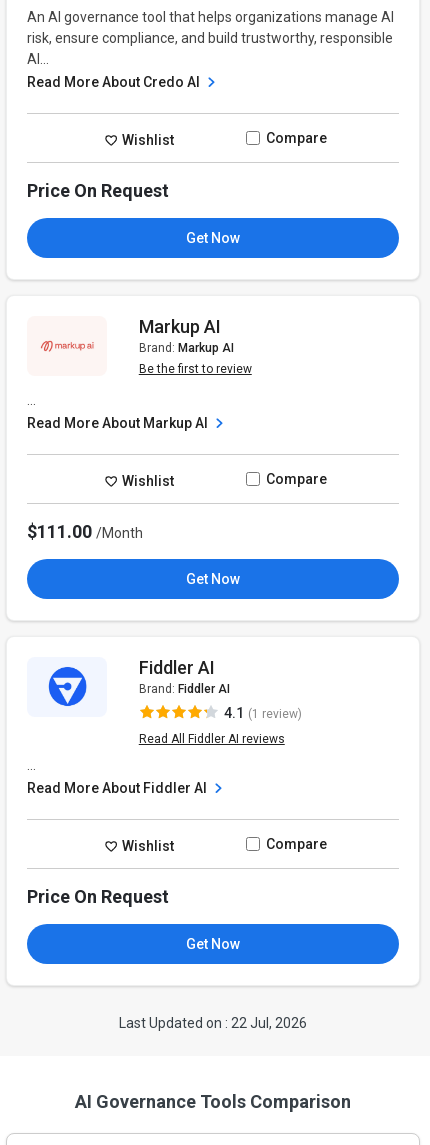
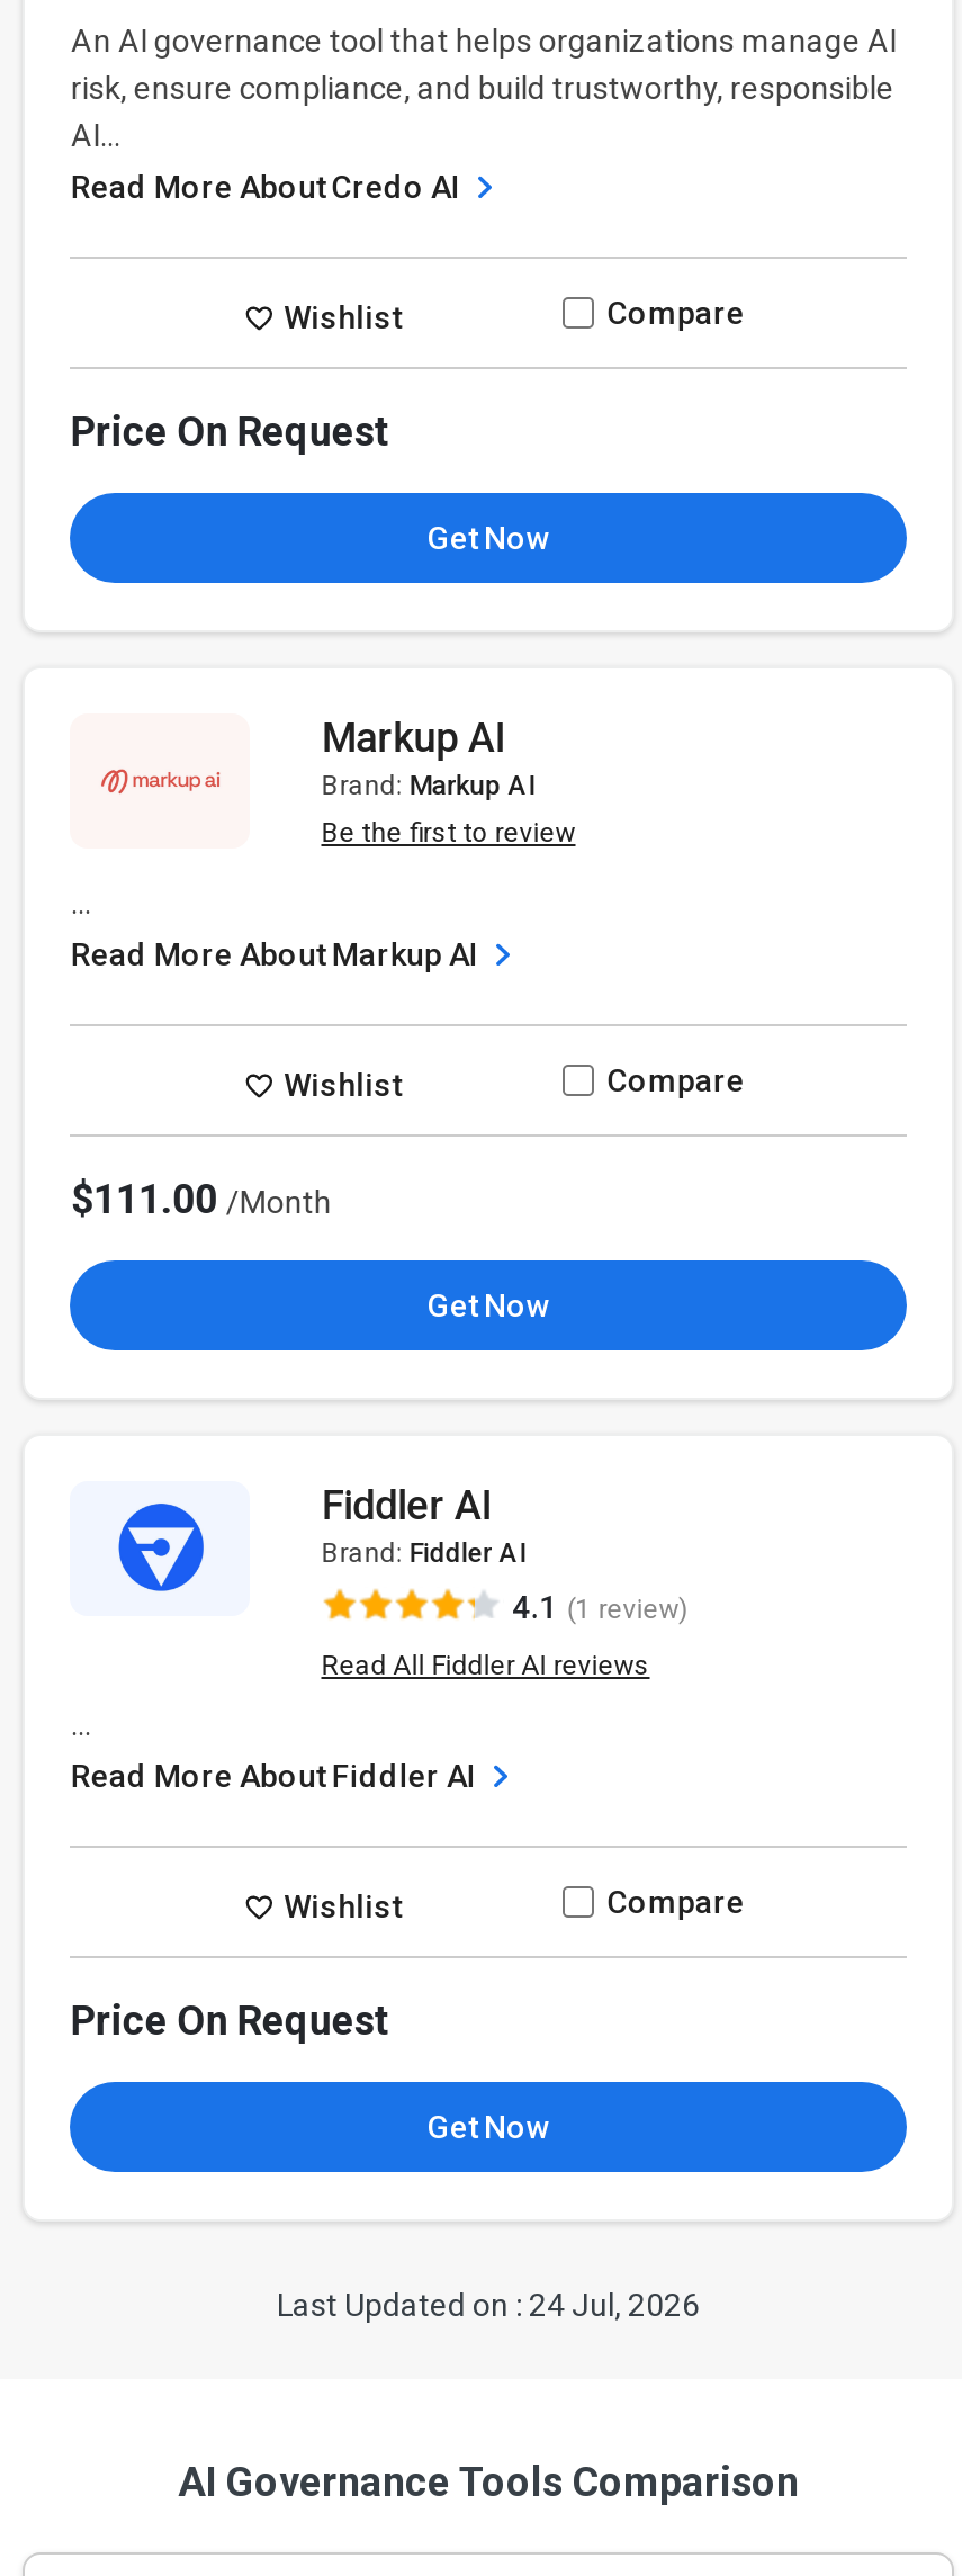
- Last Updated on : 22 Jul, 2026
+ Last Updated on : 24 Jul, 2026
